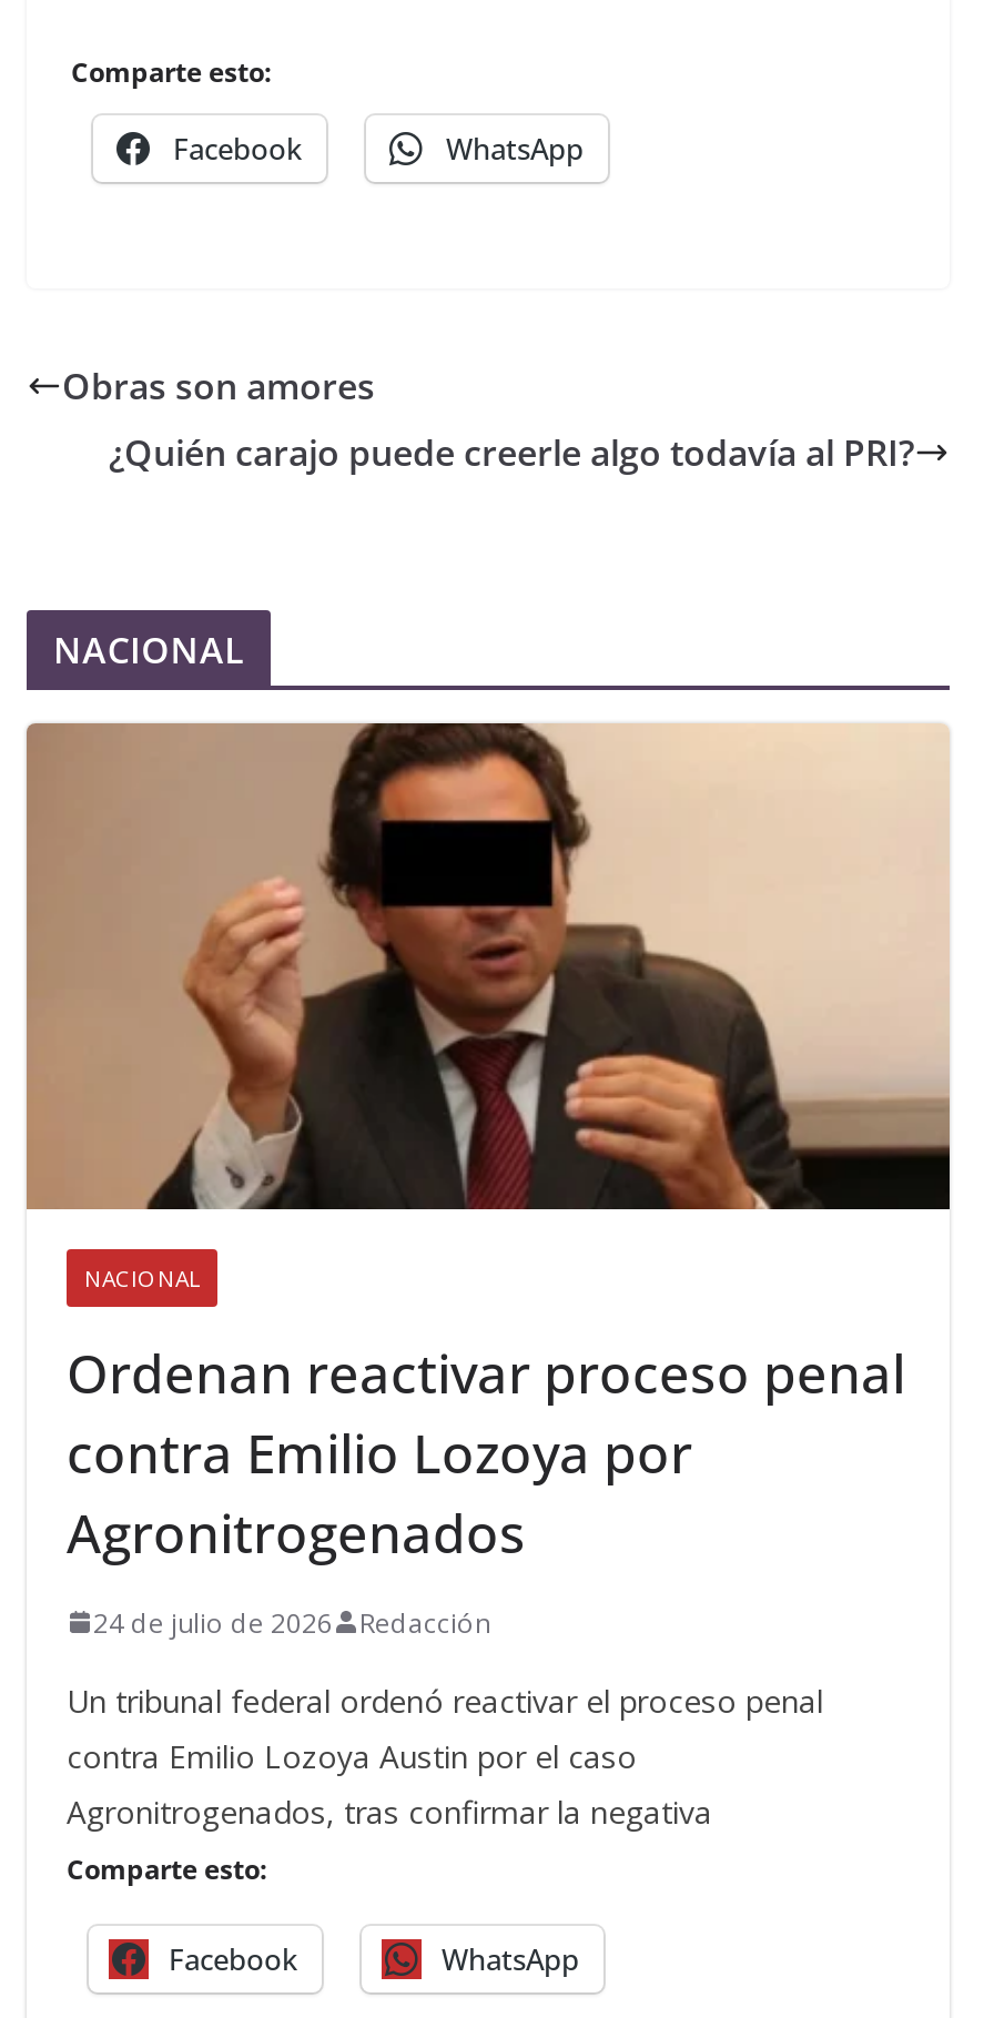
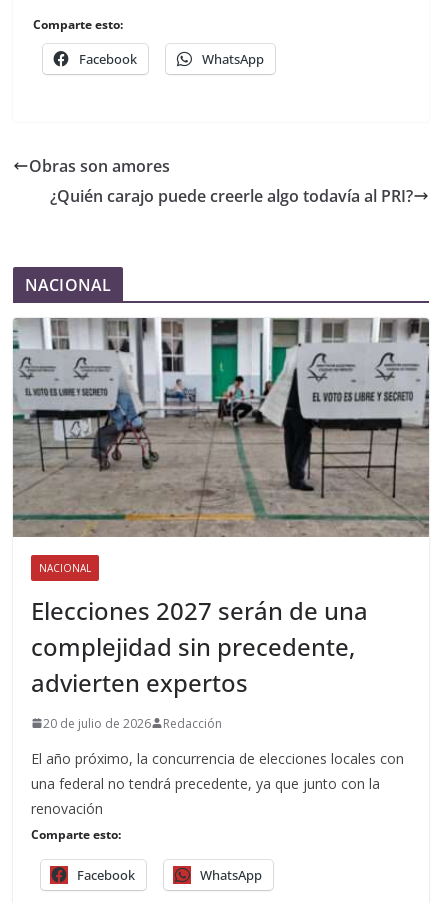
- [image]
+ [image]

- Ordenan reactivar proceso penal
- contra Emilio Lozoya por
- Agronitrogenados
+ Elecciones 2027 serán de una
+ complejidad sin precedente,
+ advierten expertos

- 24 de julio de 2026 Redacción
+ 20 de julio de 2026 Redacción

- Un tribunal federal ordenó reactivar el proceso penal
- contra Emilio Lozoya Austin por el caso
- Agronitrogenados, tras confirmar la negativa
+ El año próximo, la concurrencia de elecciones locales con
+ una federal no tendrá precedente, ya que junto con la
+ renovación
